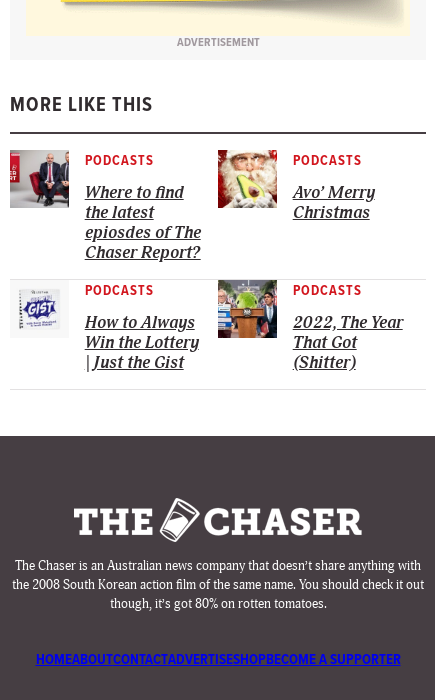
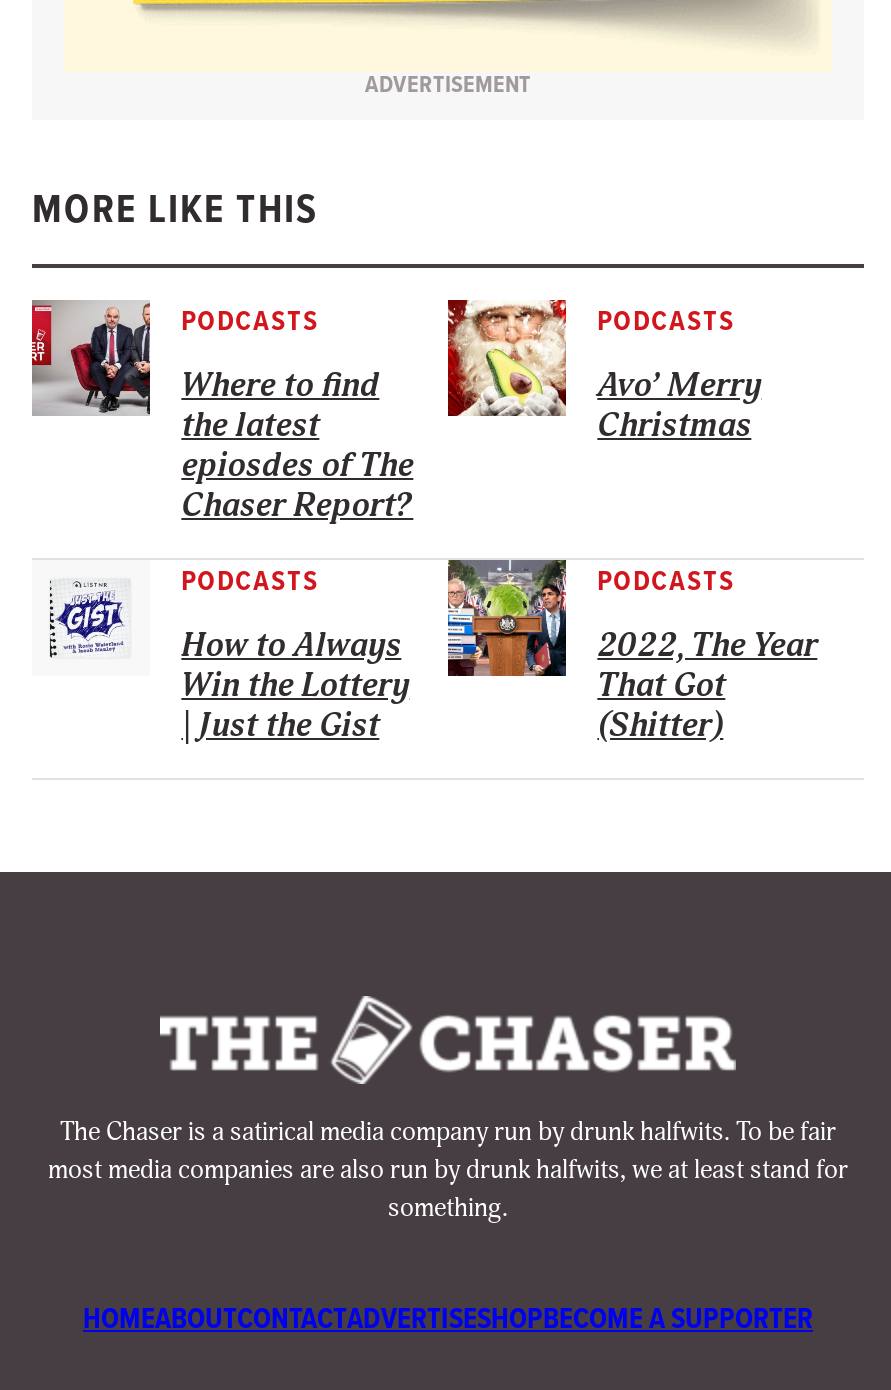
- The Chaser is an Australian news company that doesn’t share anything with
- the 2008 South Korean action film of the same name. You should check it out
- though, it’s got 80% on rotten tomatoes.
+ The Chaser is a satirical media company run by drunk halfwits. To be fair
+ most media companies are also run by drunk halfwits, we at least stand for
+ something.
